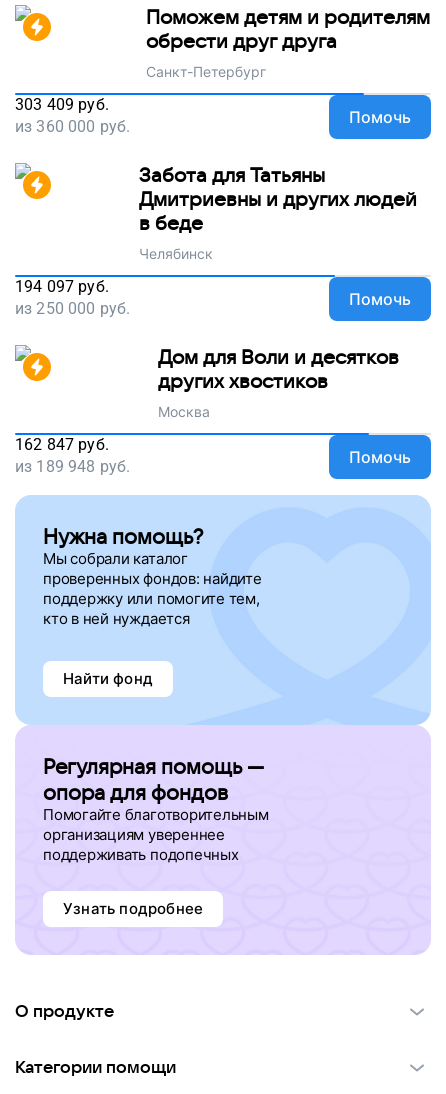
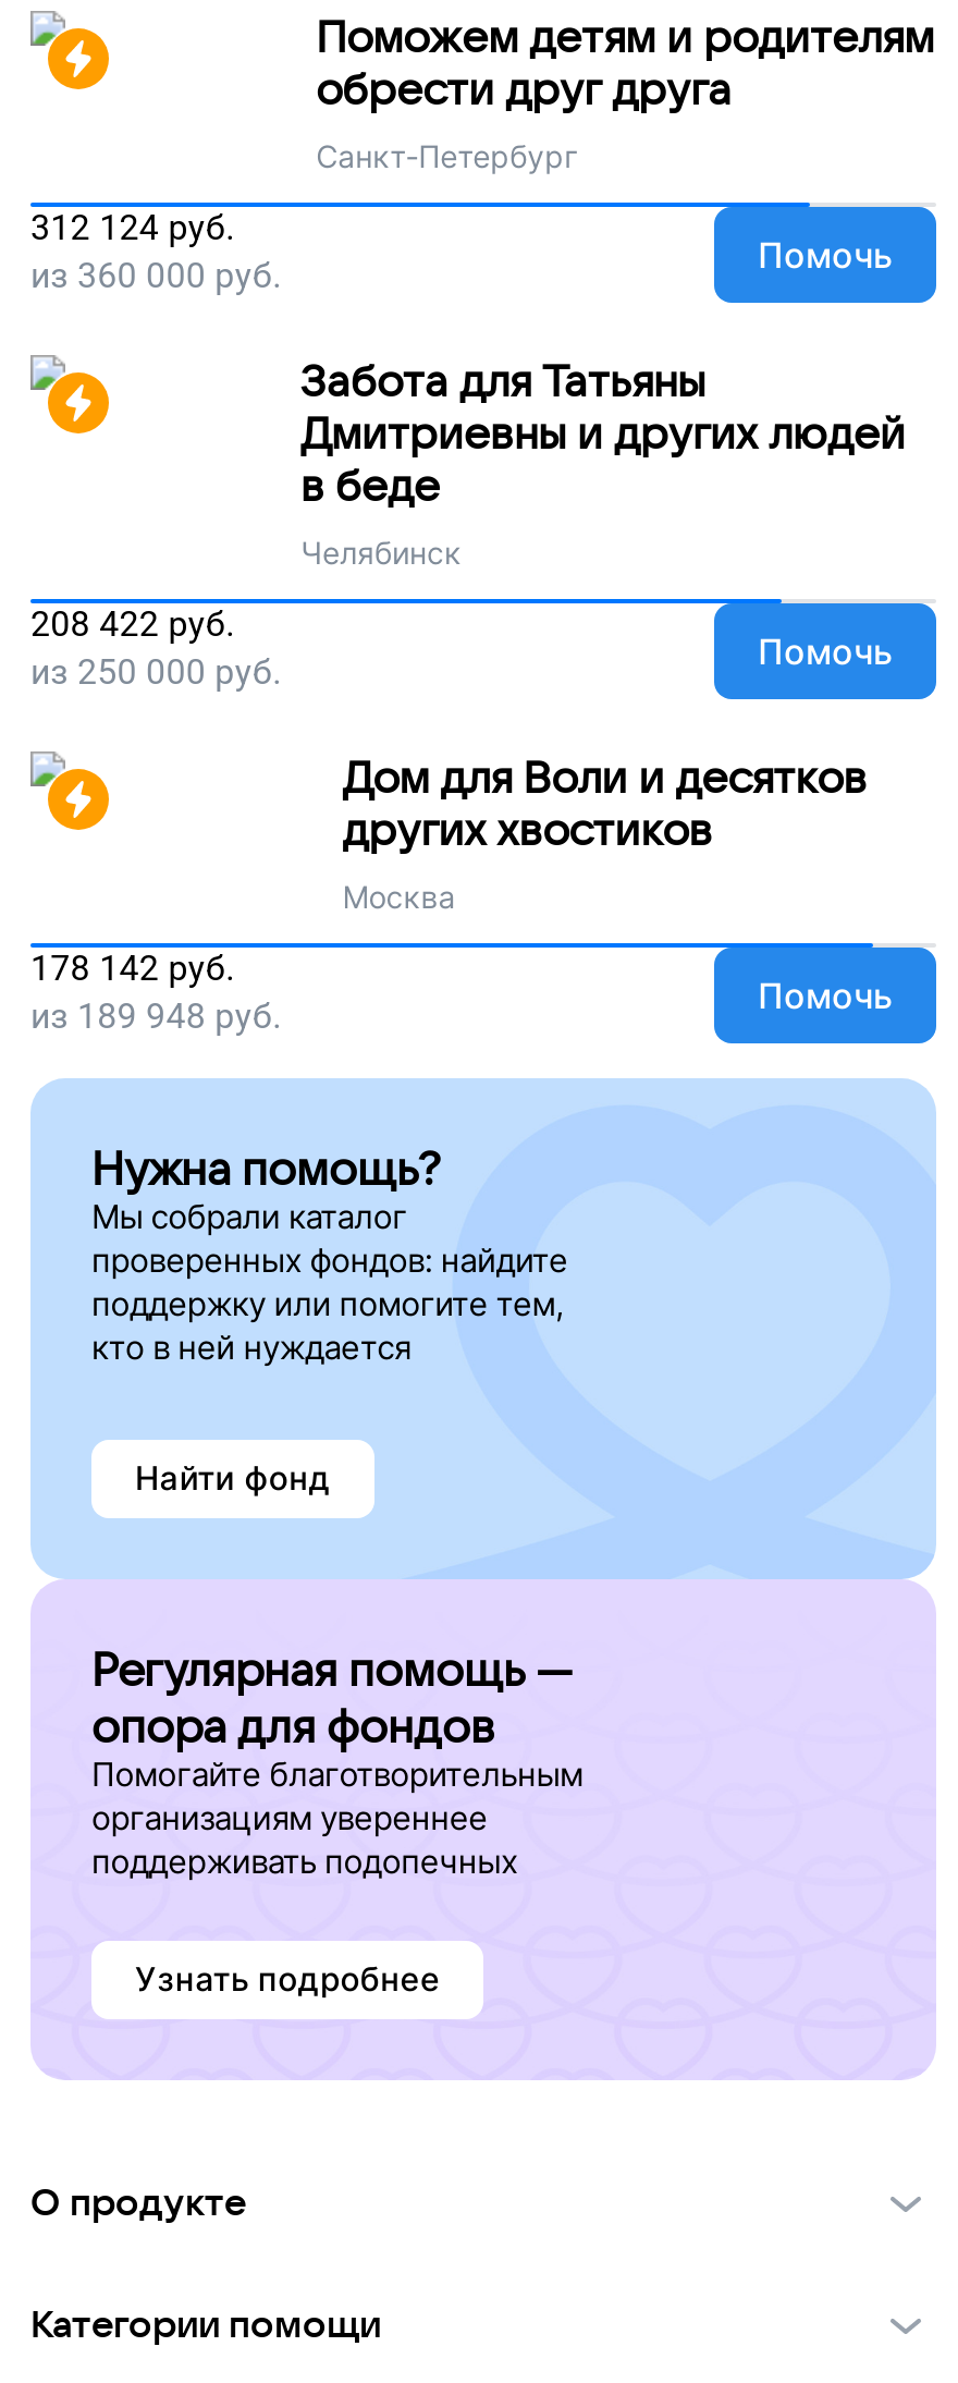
- 303 409 руб.
+ 312 124 руб.

- 194 097 руб.
+ 208 422 руб.

- 162 847 руб.
+ 178 142 руб.
